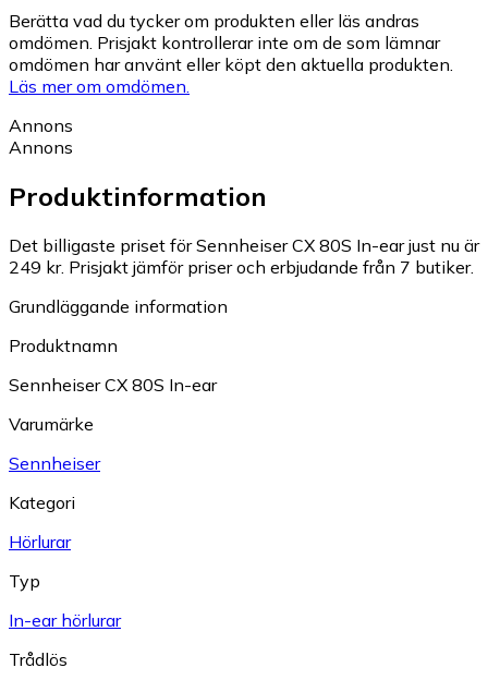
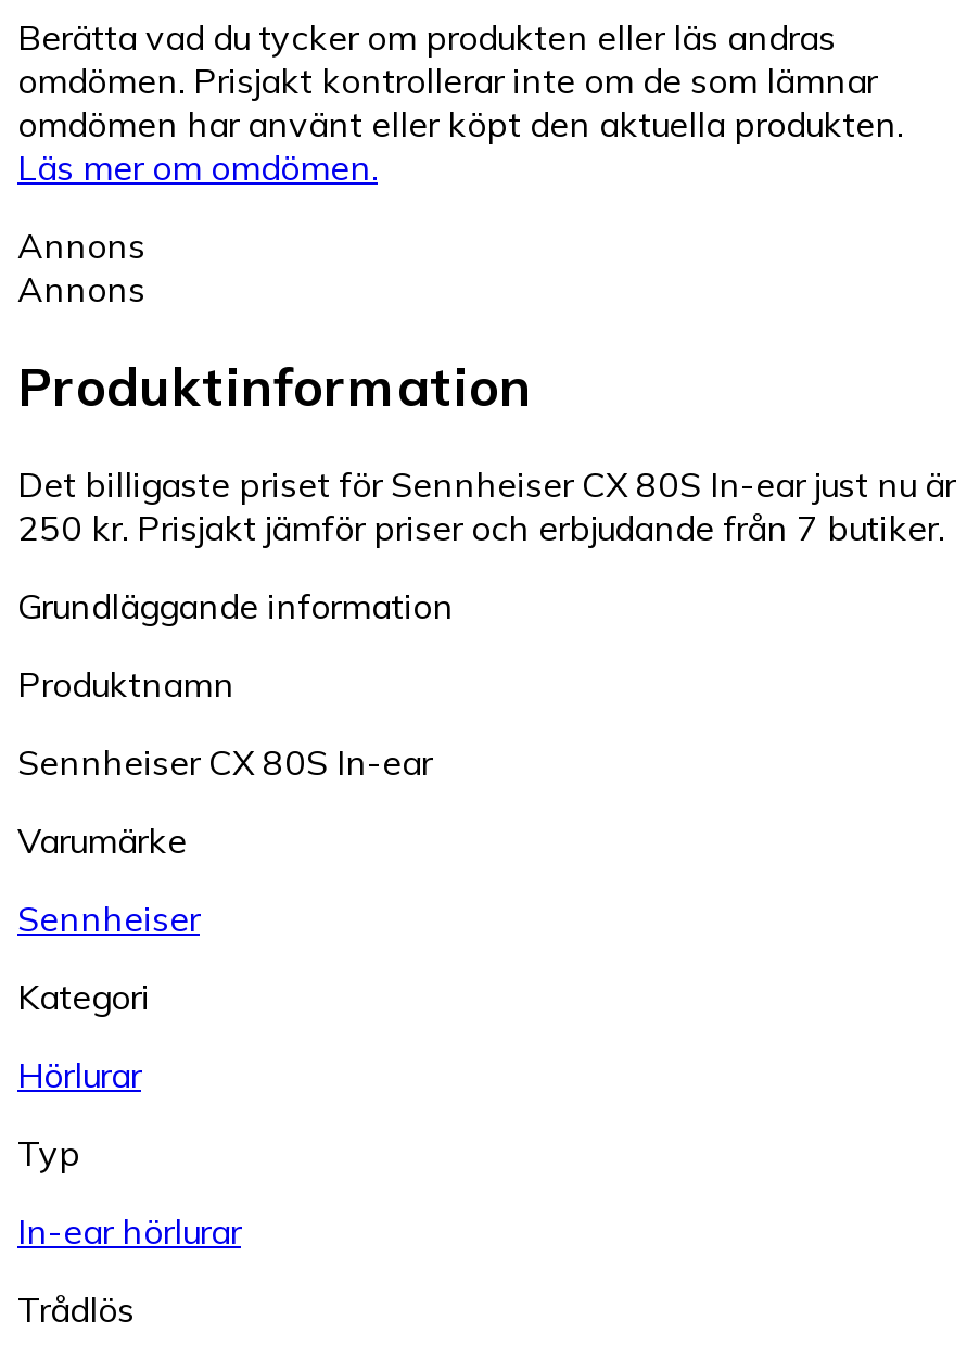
- 249 kr. Prisjakt jämför priser och erbjudande från 7 butiker.
+ 250 kr. Prisjakt jämför priser och erbjudande från 7 butiker.
